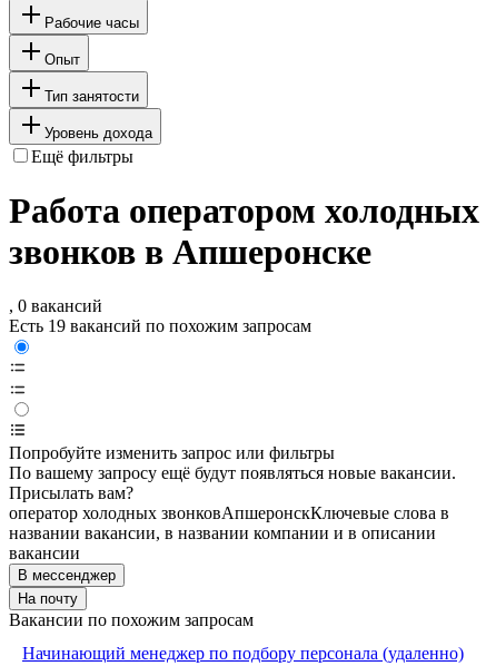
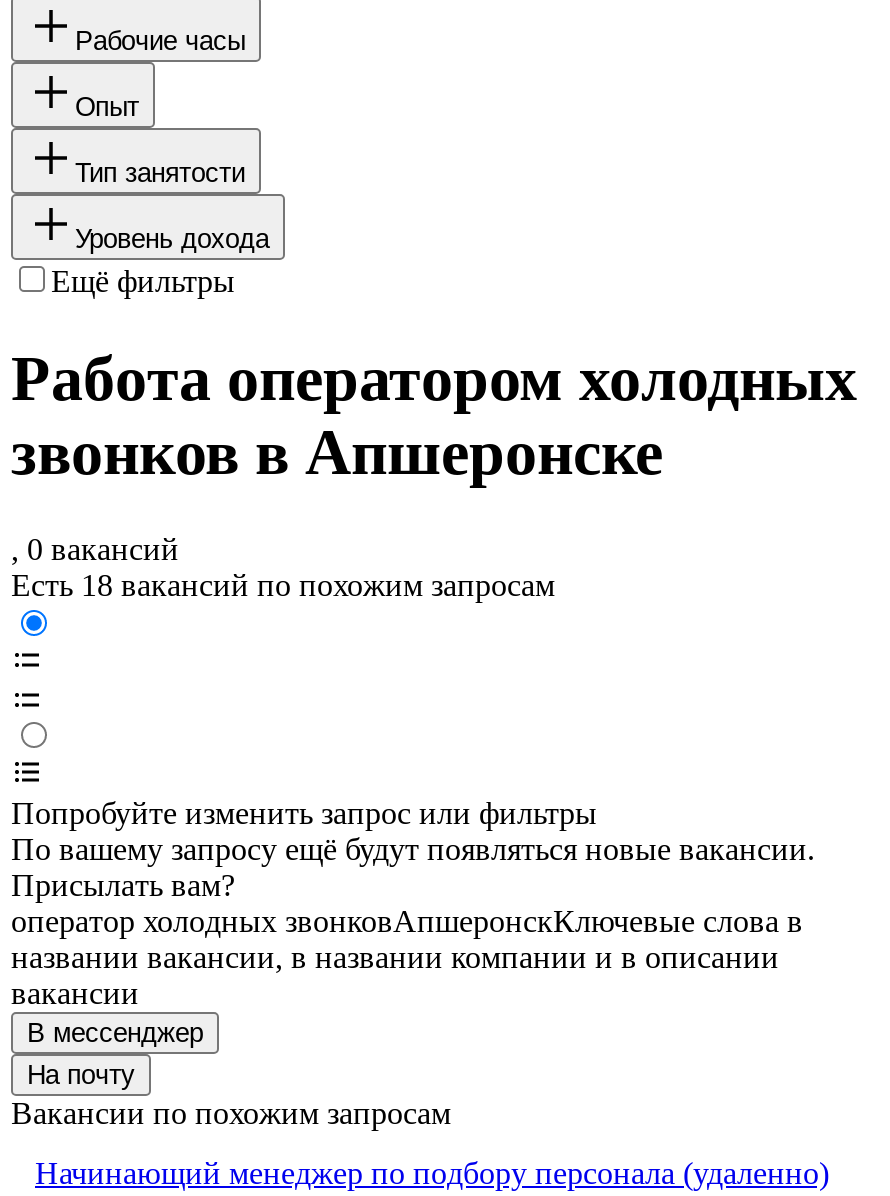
- Есть 19 вакансий по похожим запросам
+ Есть 18 вакансий по похожим запросам
